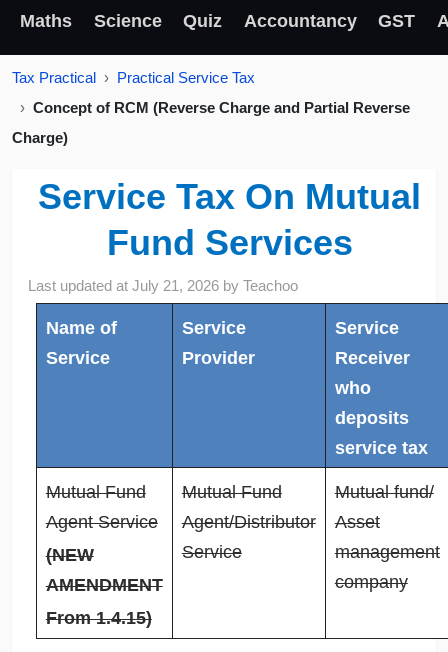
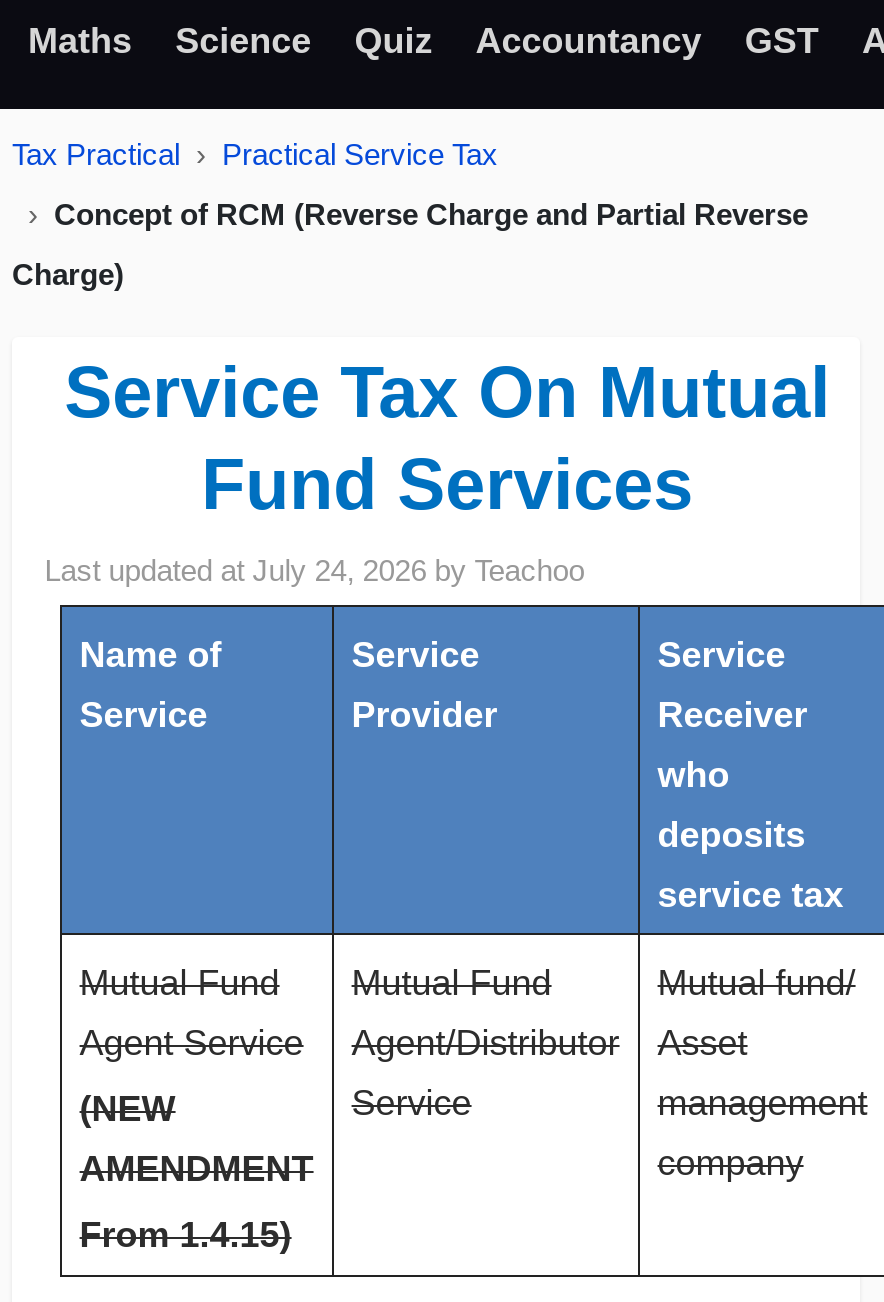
- Last updated at July 21, 2026 by Teachoo
+ Last updated at July 24, 2026 by Teachoo
